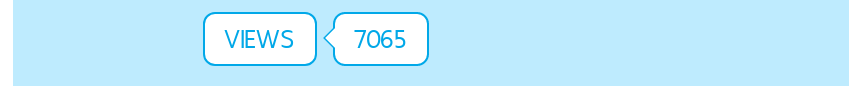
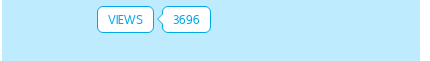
- VIEWS 7065
+ VIEWS 3696
